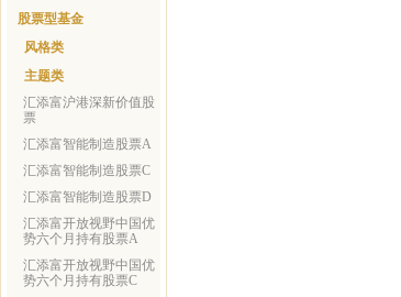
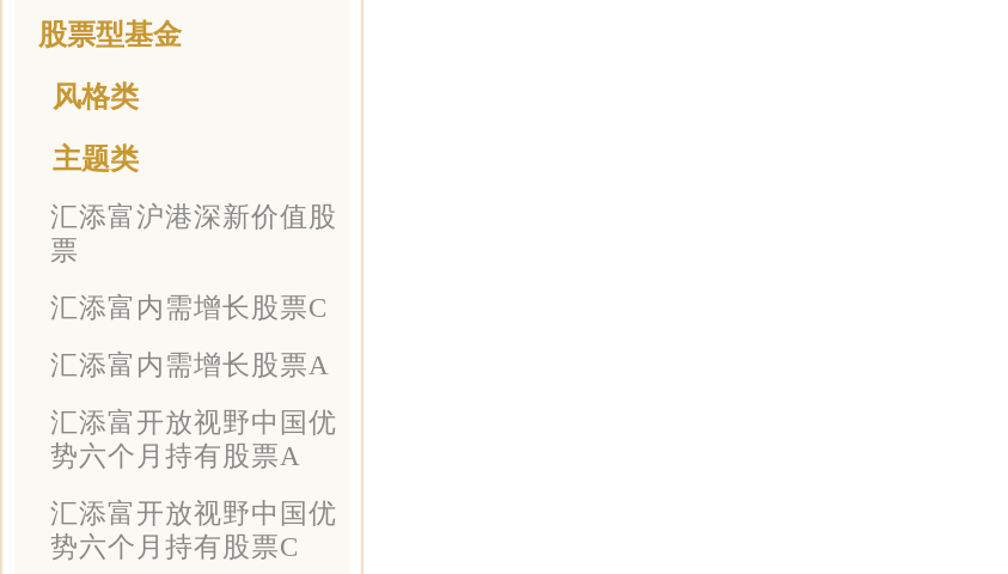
- 汇添富智能制造股票A
- 汇添富智能制造股票C
- 汇添富智能制造股票D
+ 汇添富内需增长股票C
+ 汇添富内需增长股票A
